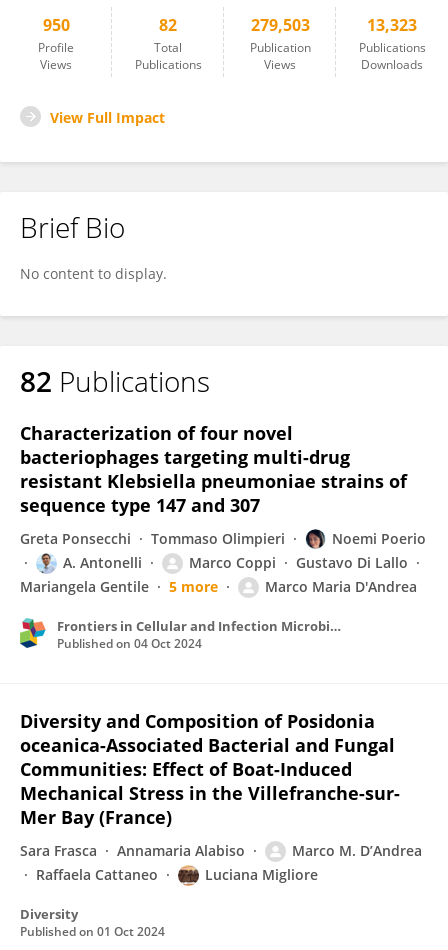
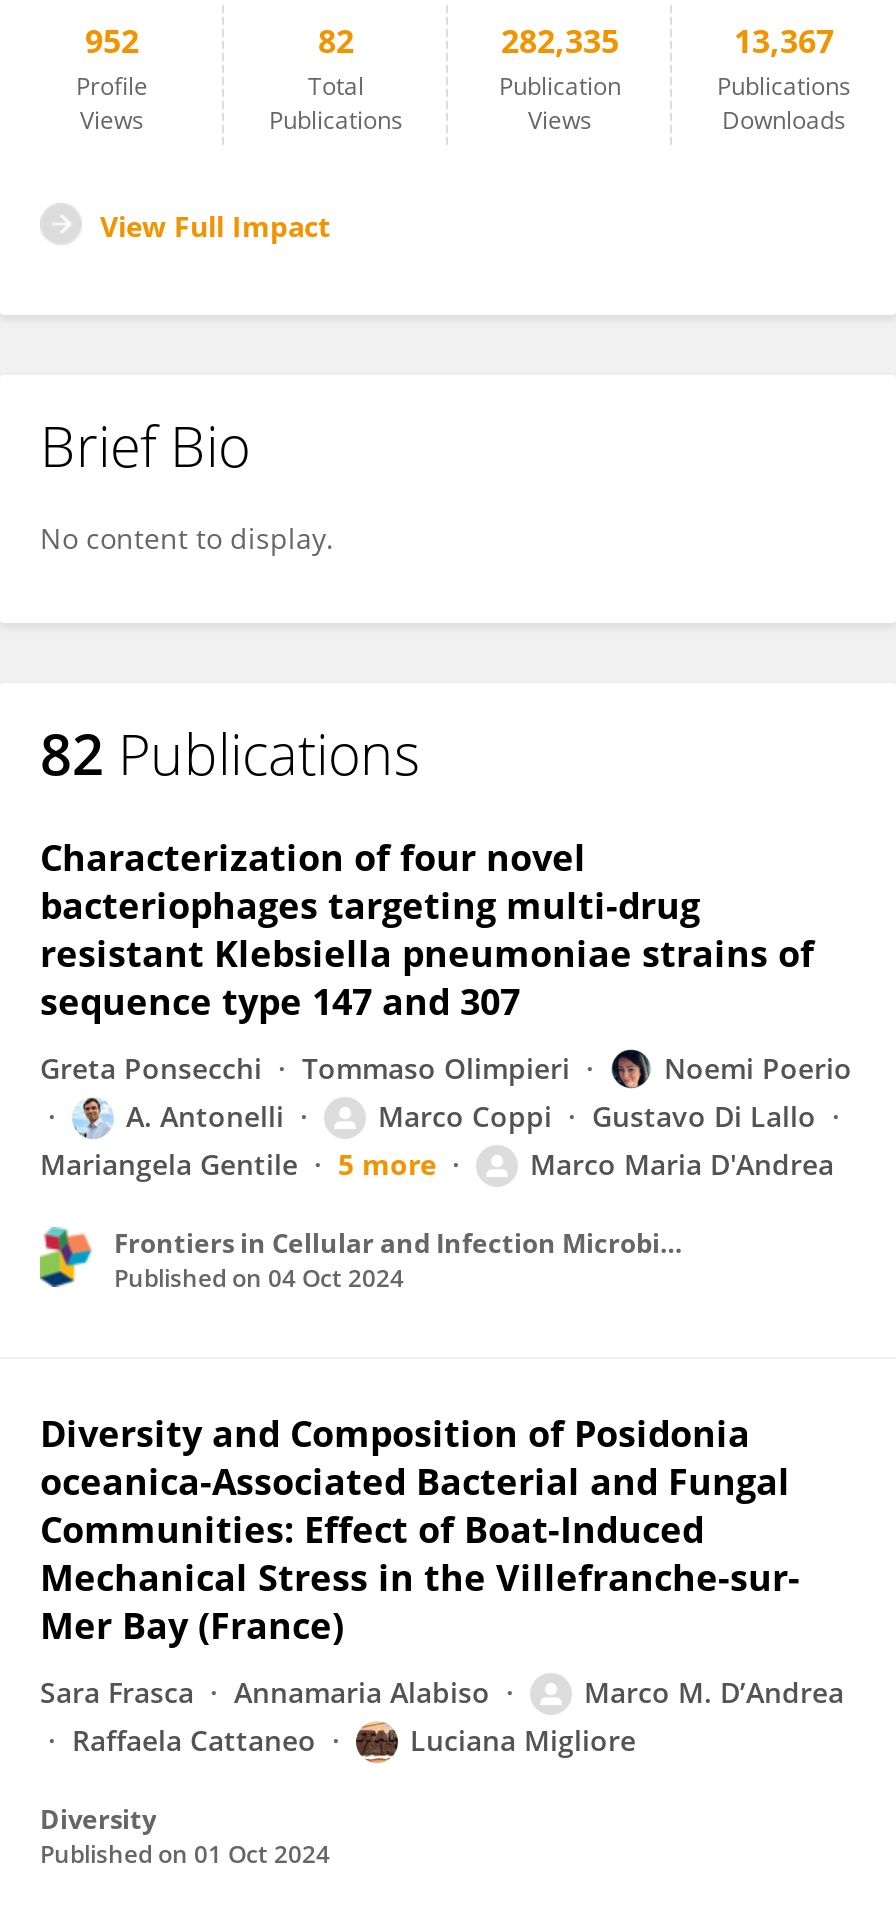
- 950
+ 952

- 279,503
+ 282,335

- 13,323
+ 13,367
